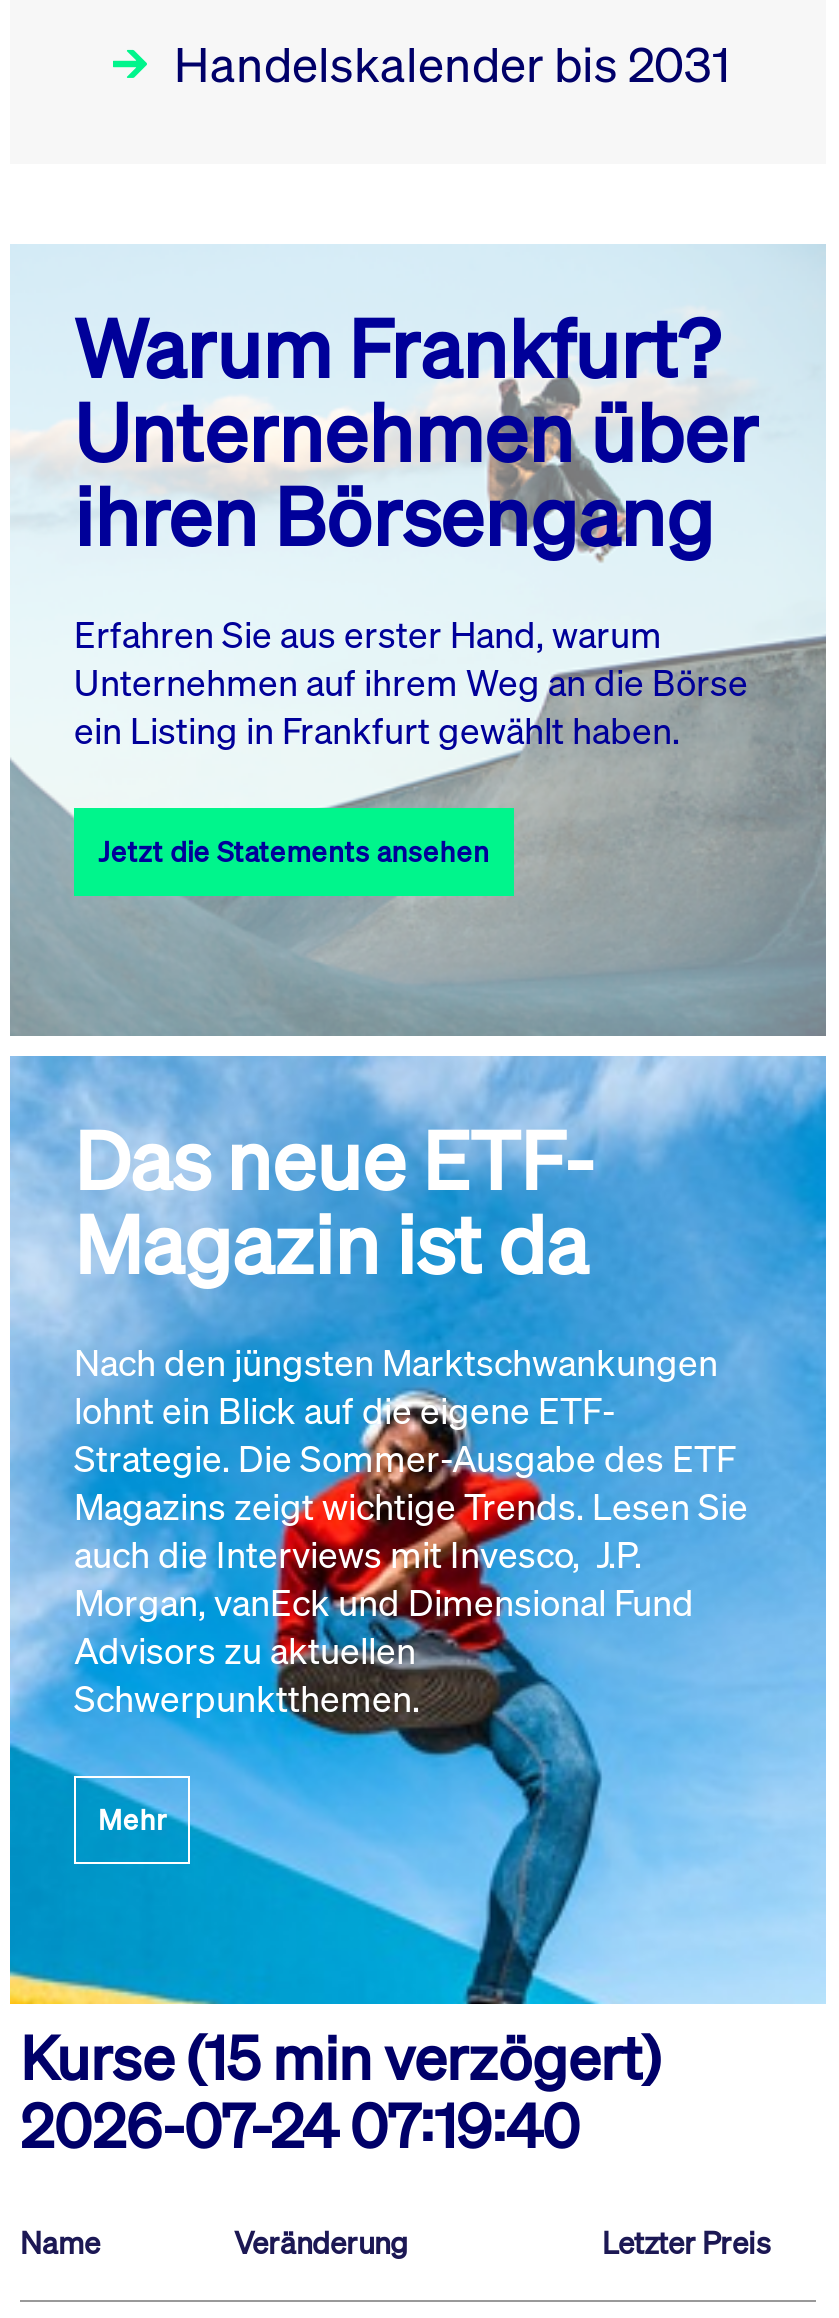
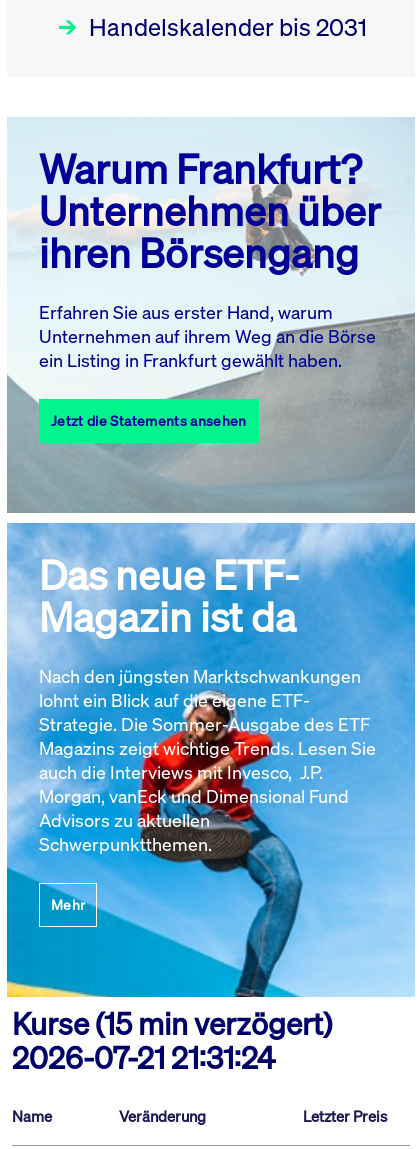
- 2026-07-24 07:19:40
+ 2026-07-21 21:31:24
